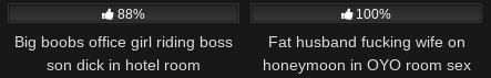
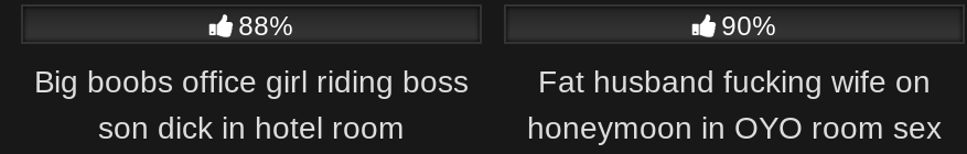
- 100%
+ 90%
